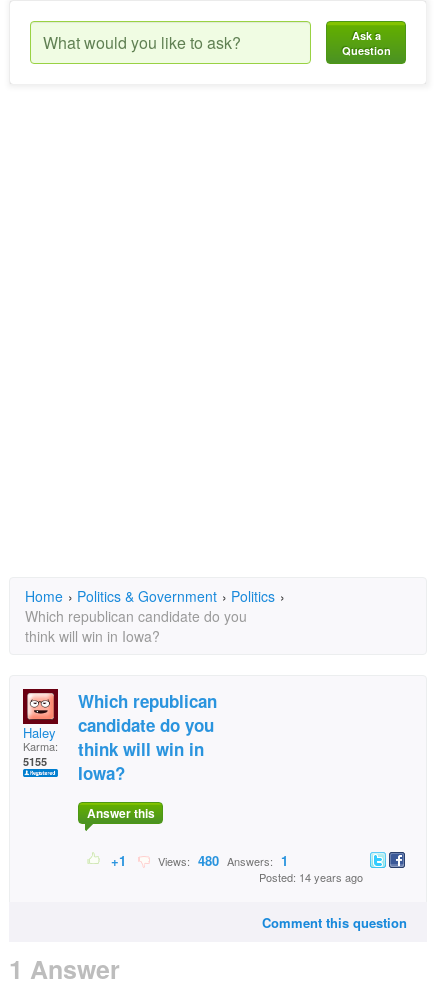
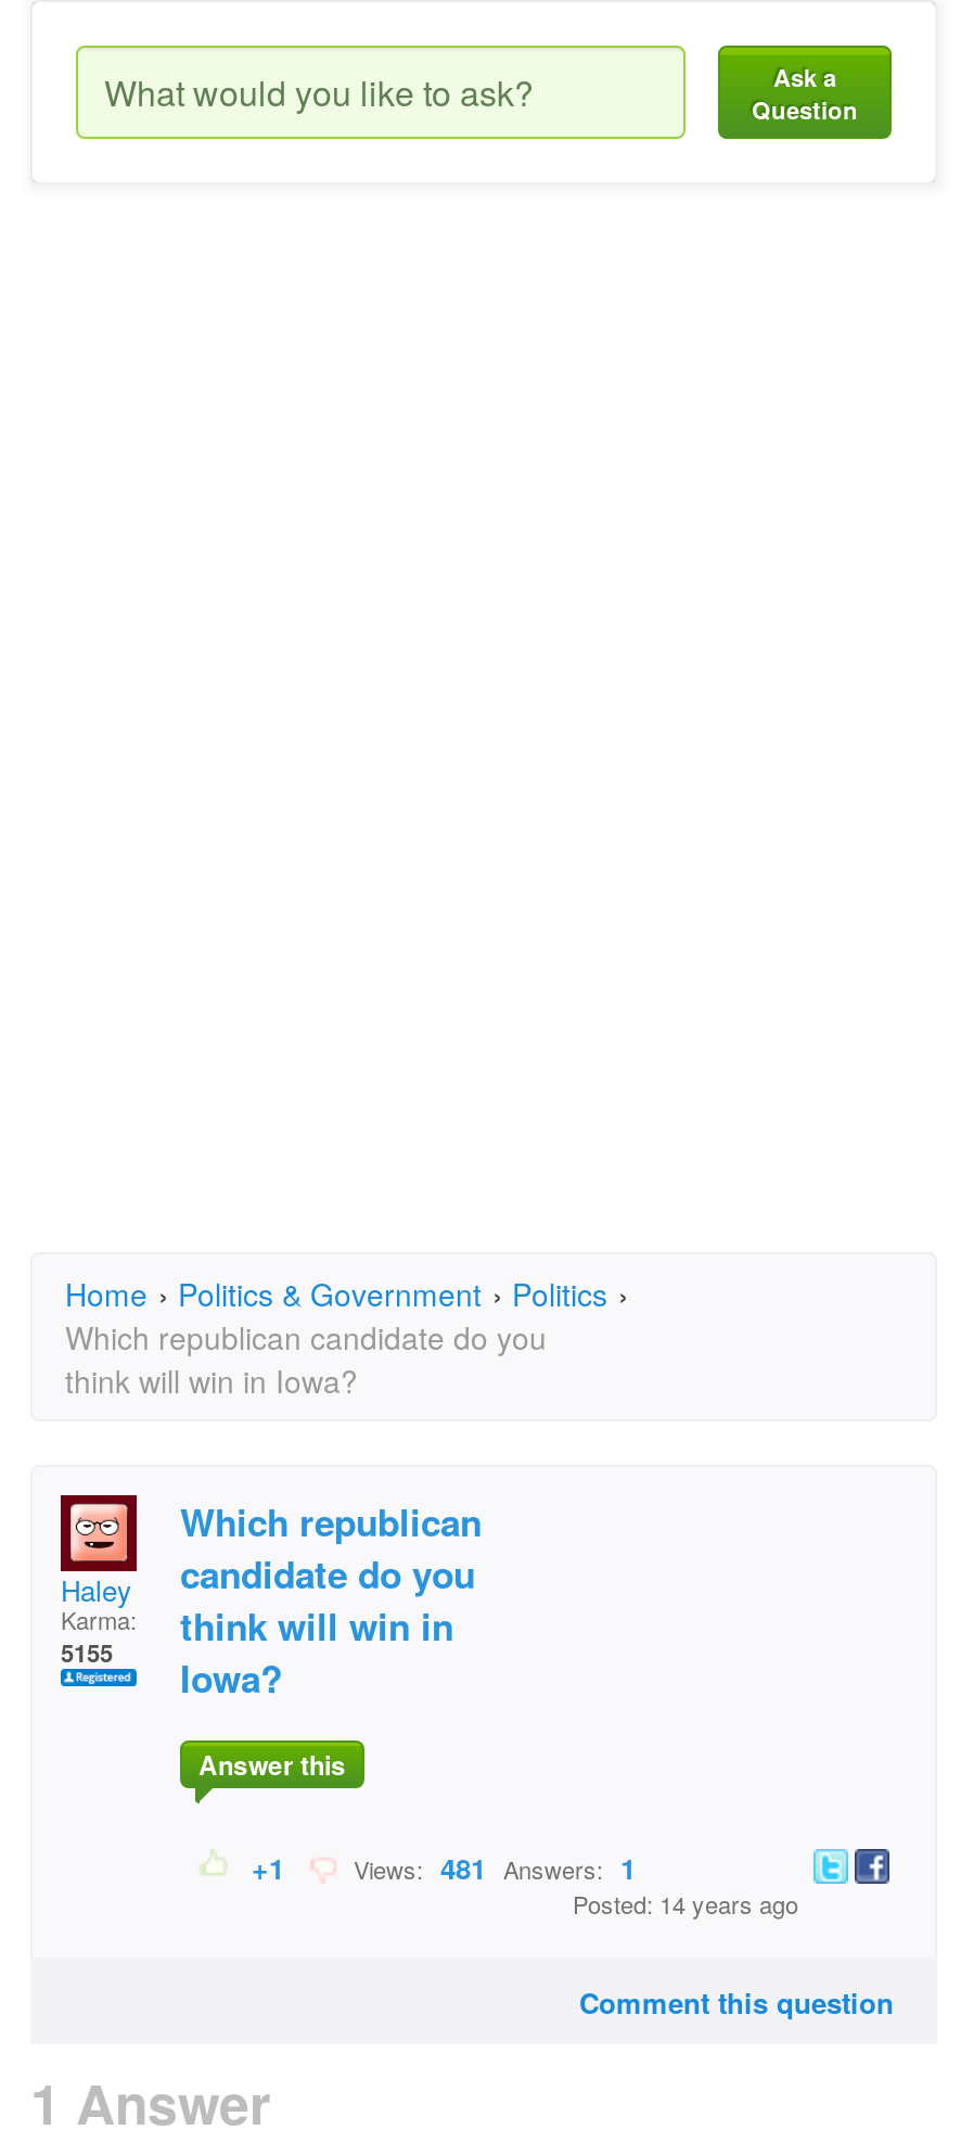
- Views: 480 Answers: 1
+ Views: 481 Answers: 1
